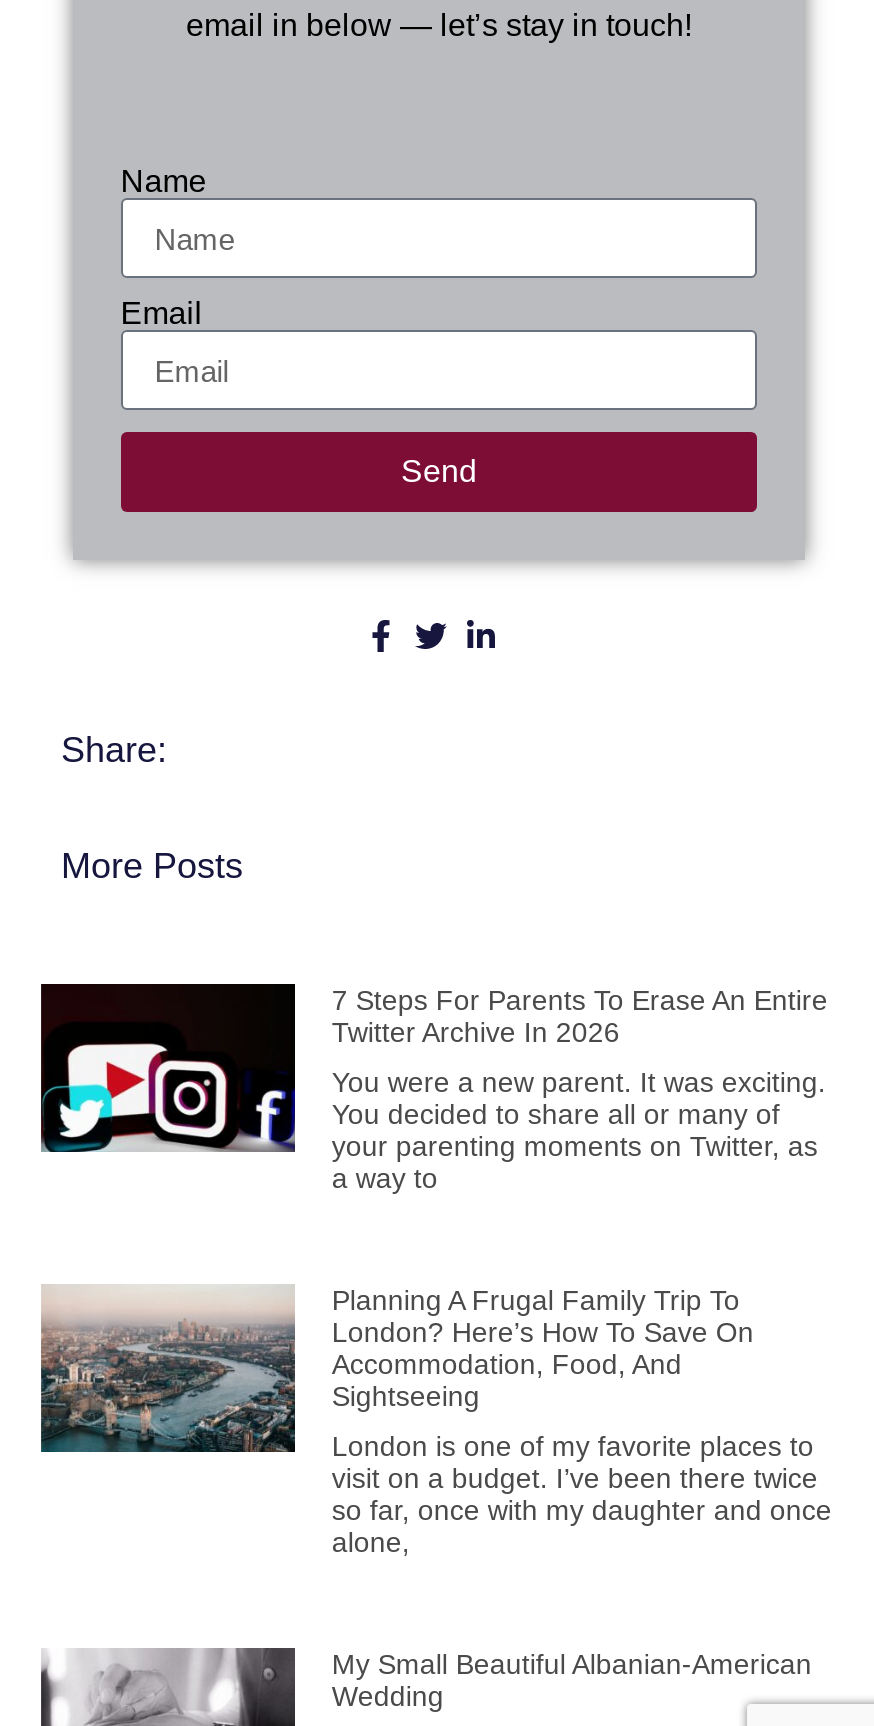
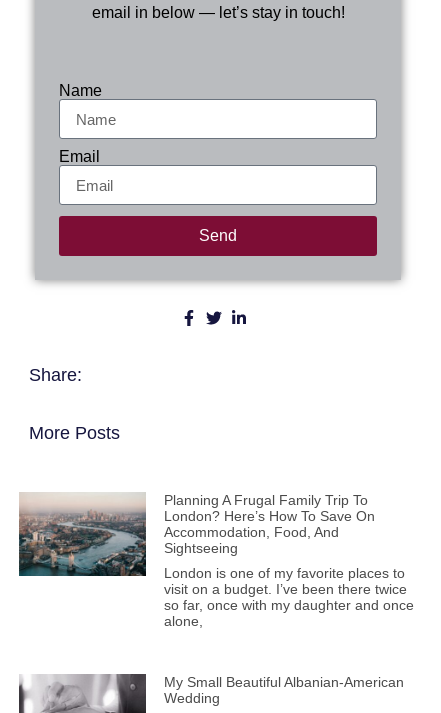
- [image]
- 7 Steps For Parents To Erase An Entire
- Twitter Archive In 2026
- You were a new parent. It was exciting.
- You decided to share all or many of
- your parenting moments on Twitter, as
- a way to
